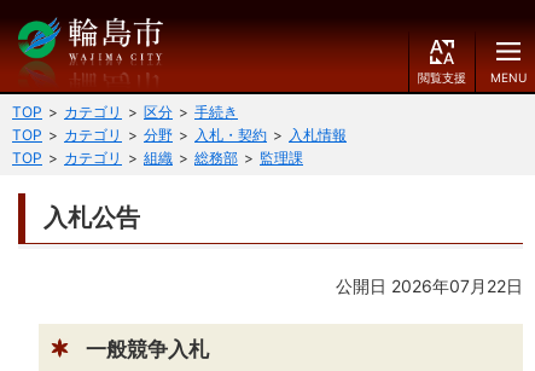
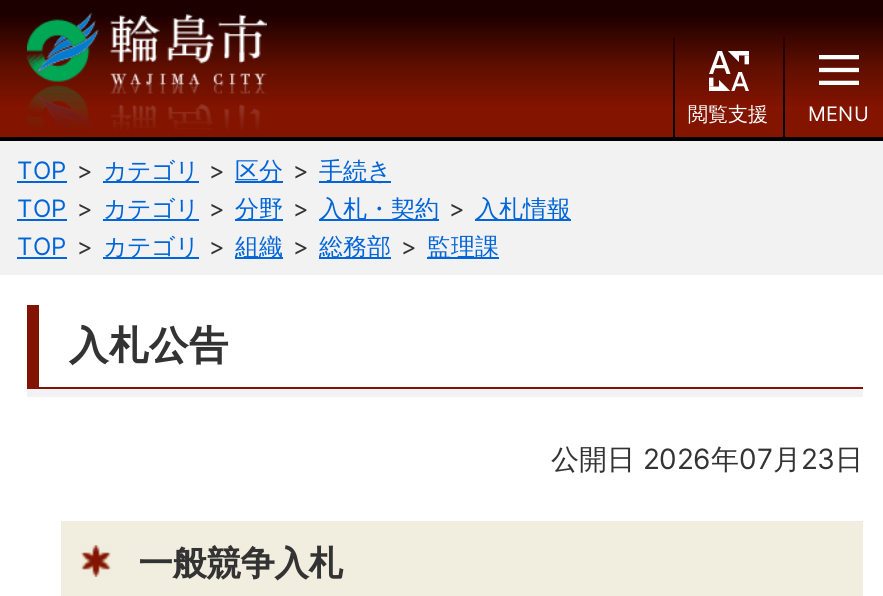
- 公開日 2026年07月22日
+ 公開日 2026年07月23日
